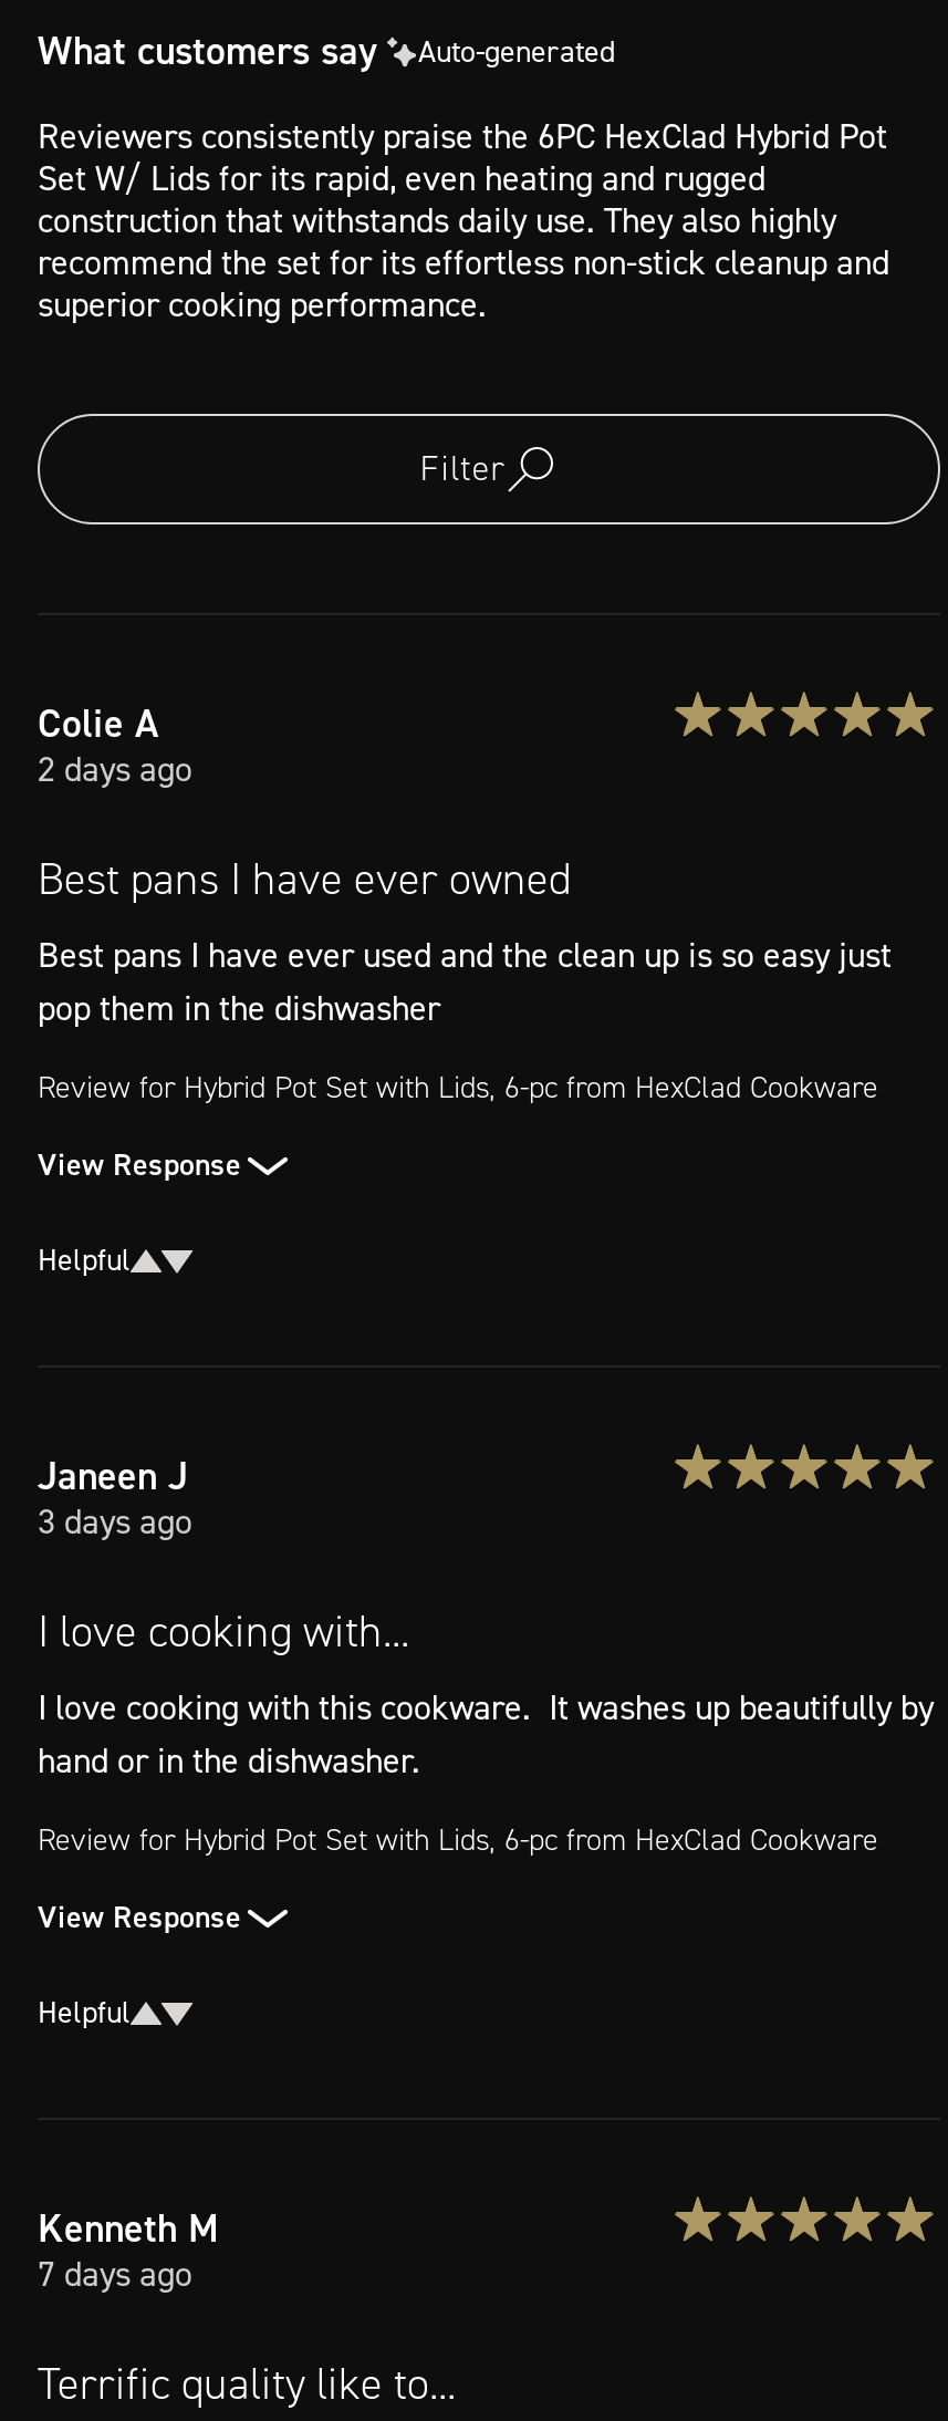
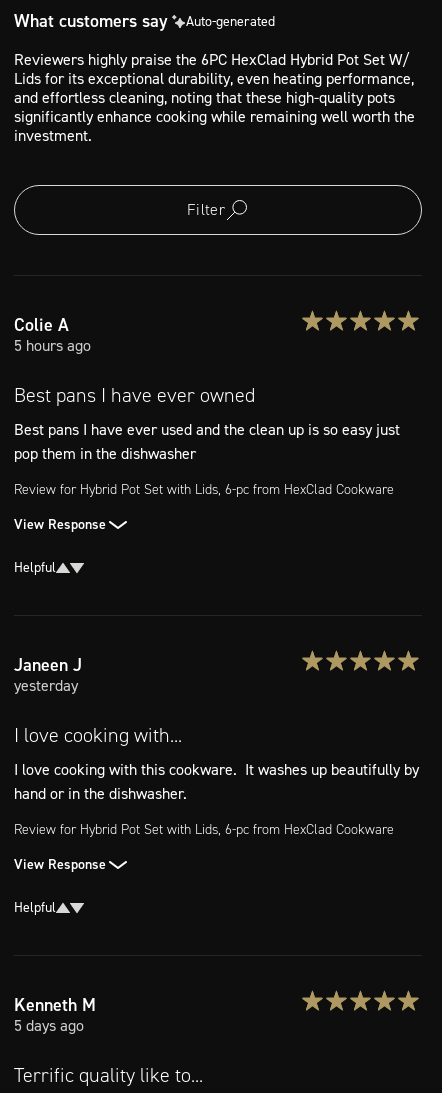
- Reviewers consistently praise the 6PC HexClad Hybrid Pot
- Set W/ Lids for its rapid, even heating and rugged
- construction that withstands daily use. They also highly
- recommend the set for its effortless non-stick cleanup and
- superior cooking performance.
+ Reviewers highly praise the 6PC HexClad Hybrid Pot Set W/
+ Lids for its exceptional durability, even heating performance,
+ and effortless cleaning, noting that these high-quality pots
+ significantly enhance cooking while remaining well worth the
+ investment.

- 2 days ago
+ 5 hours ago

- 3 days ago
+ yesterday

- 7 days ago
+ 5 days ago
